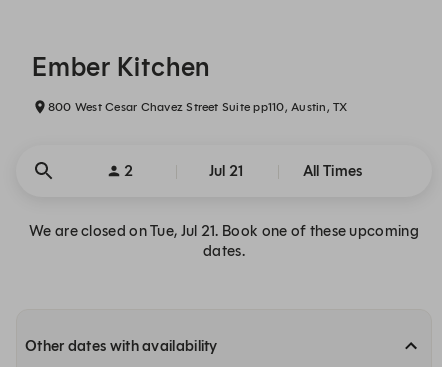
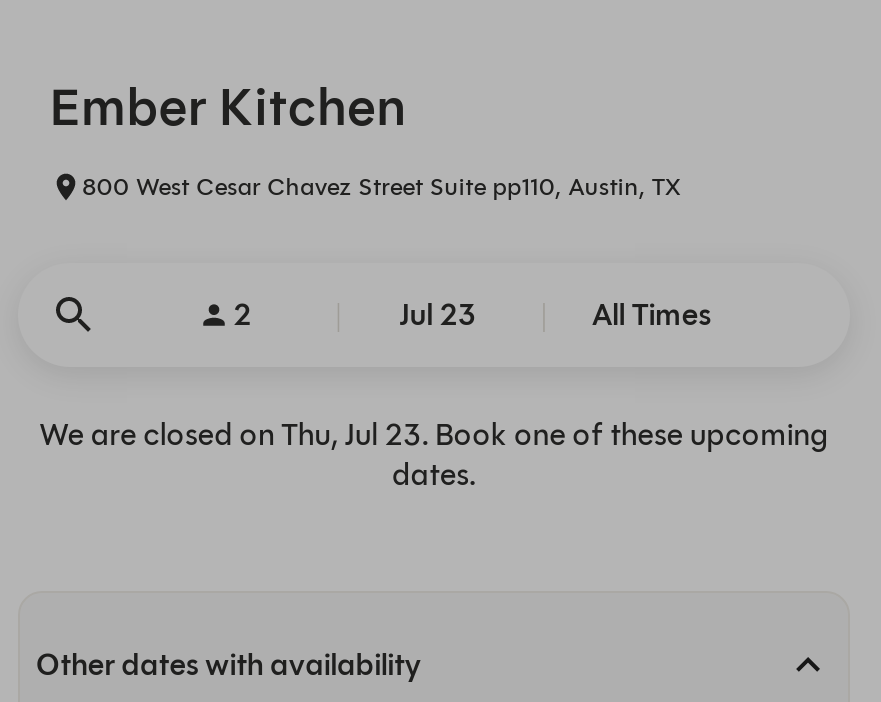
- Jul 21
+ Jul 23

- We are closed on Tue, Jul 21. Book one of these upcoming
+ We are closed on Thu, Jul 23. Book one of these upcoming
